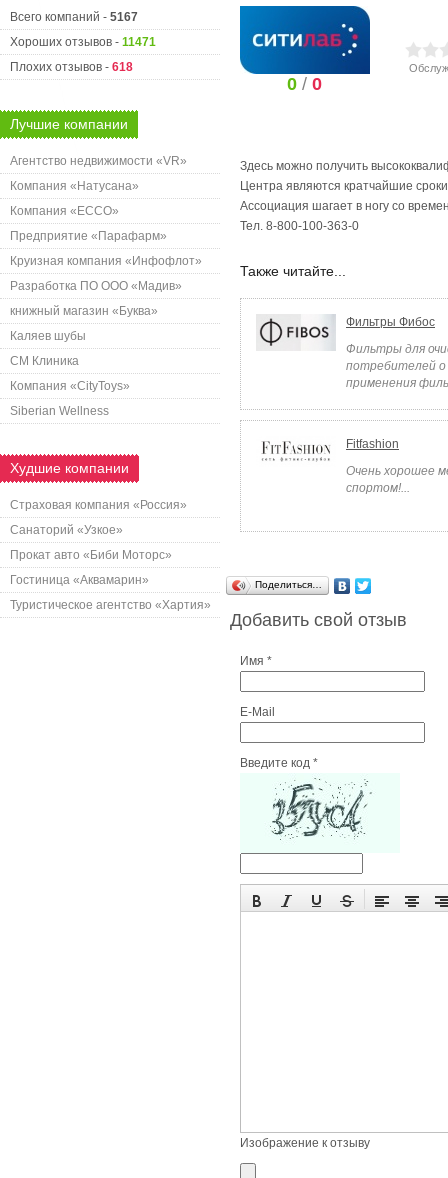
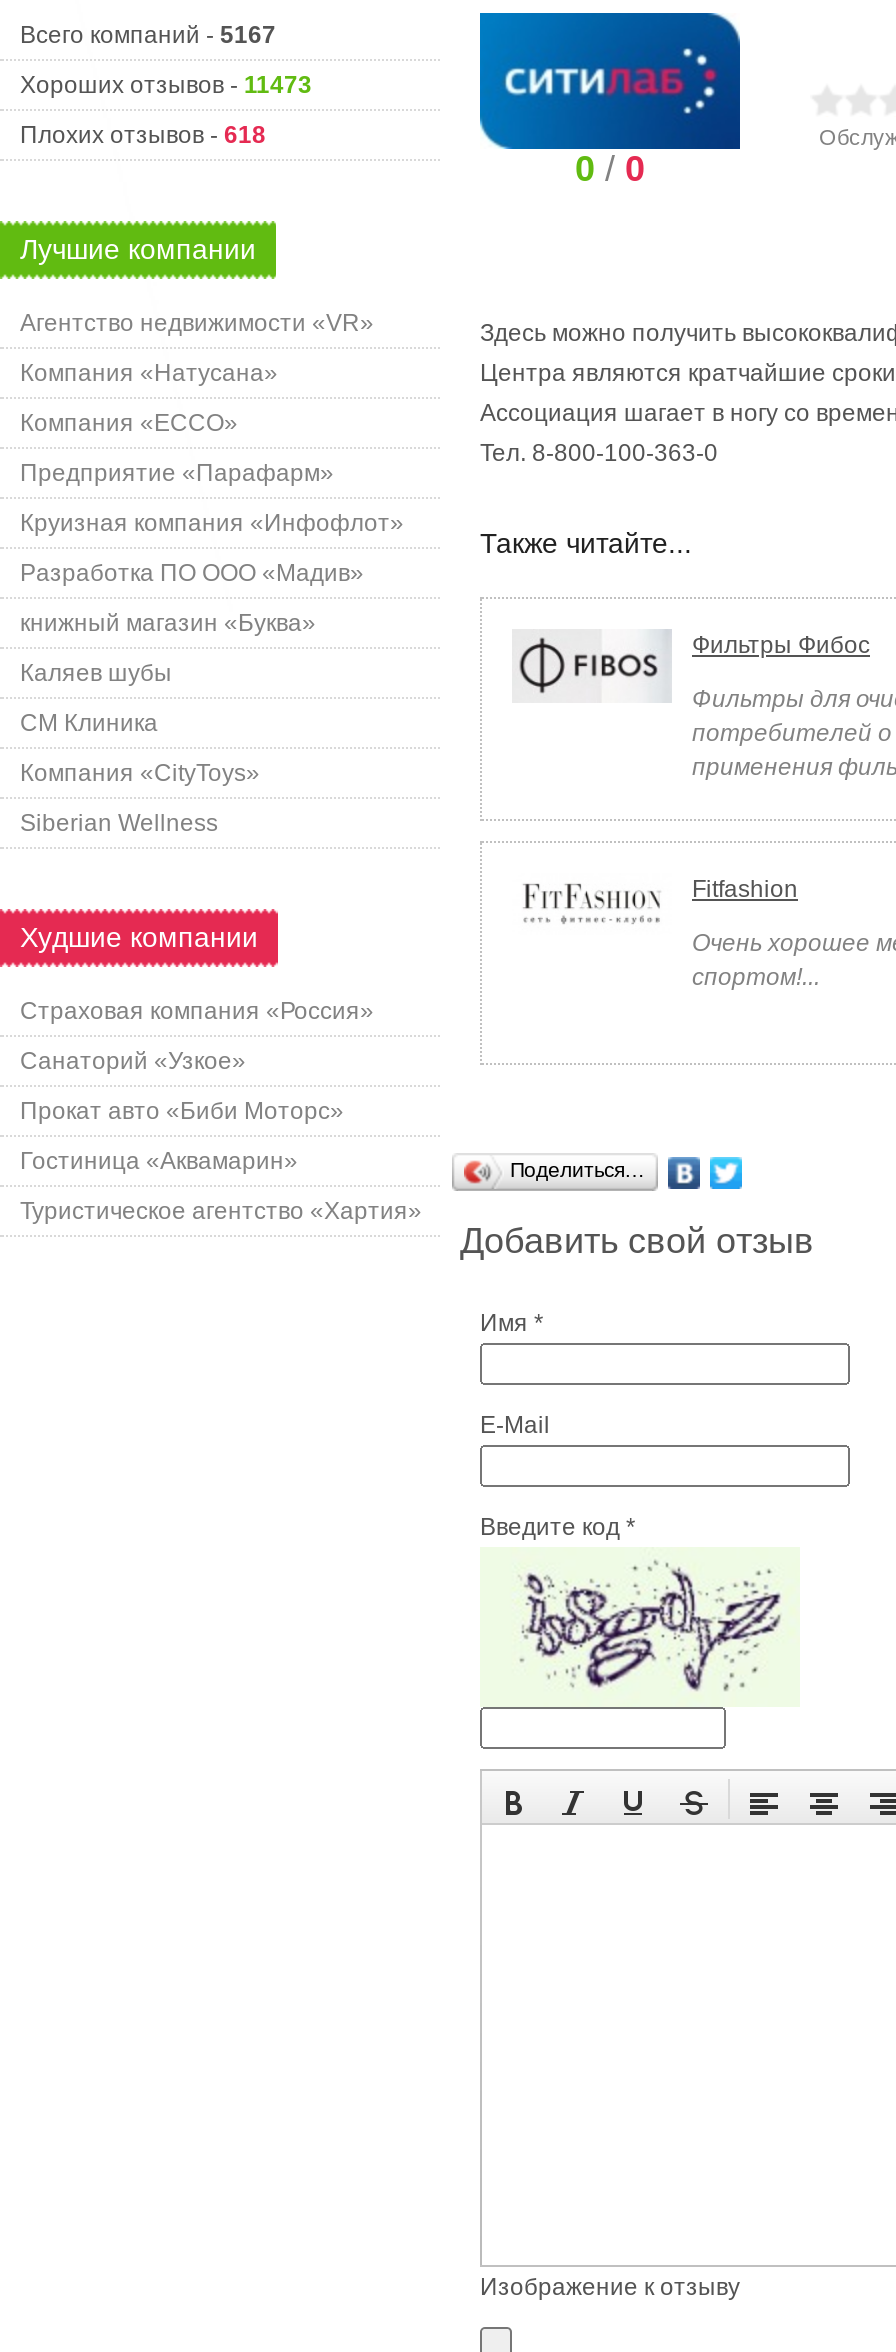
- Хороших отзывов - 11471
+ Хороших отзывов - 11473

- [image]
+ [image]
